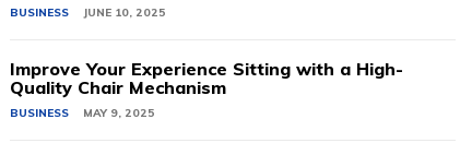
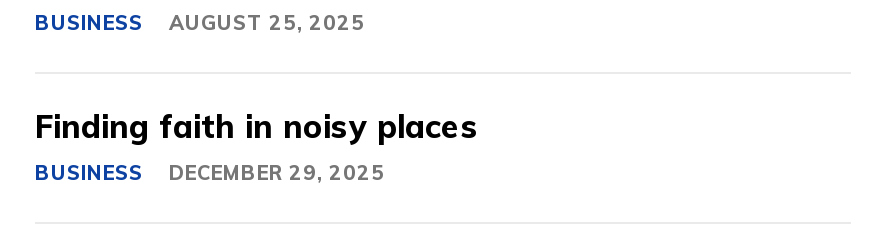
- BUSINESS JUNE 10, 2025
+ BUSINESS AUGUST 25, 2025

- Improve Your Experience Sitting with a High-
- Quality Chair Mechanism
+ Finding faith in noisy places

- BUSINESS MAY 9, 2025
+ BUSINESS DECEMBER 29, 2025
